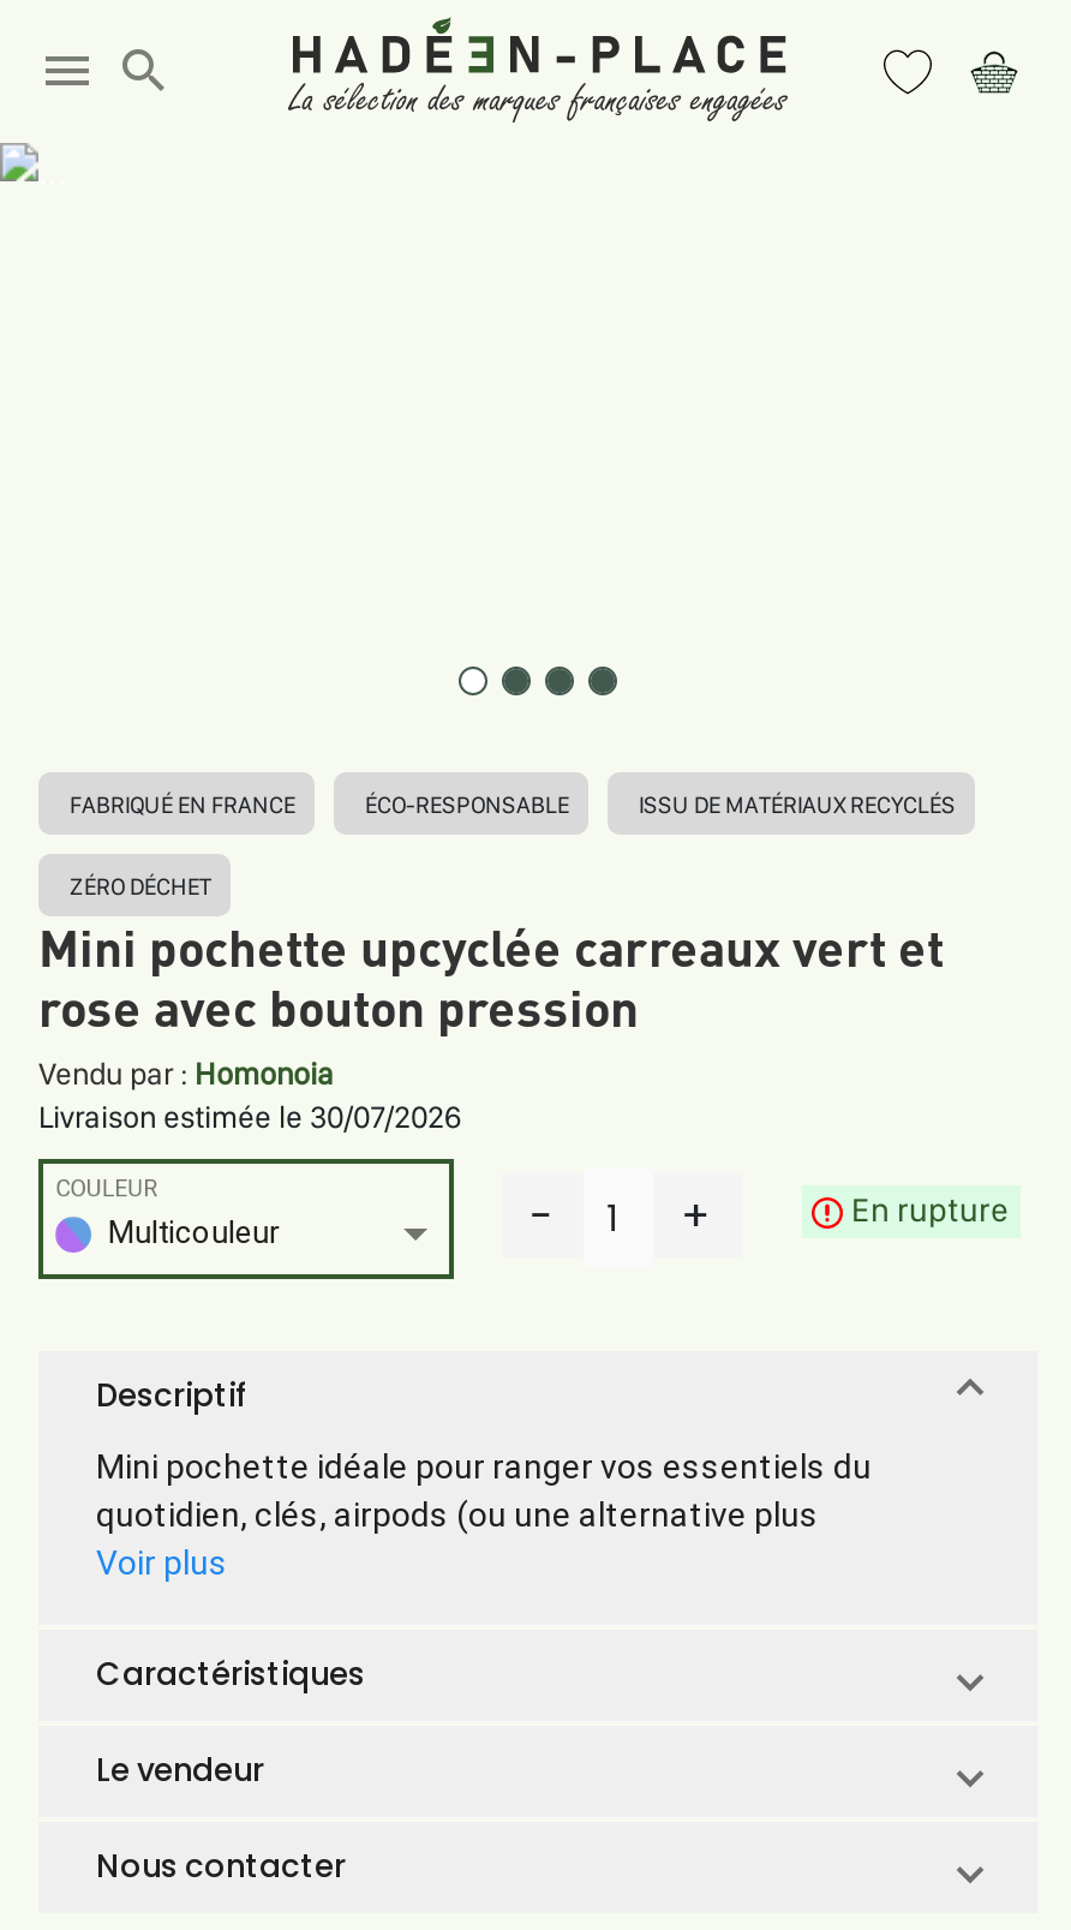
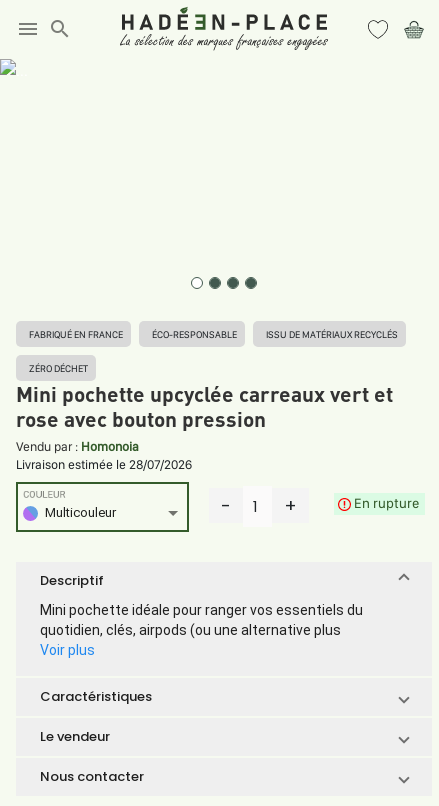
- Livraison estimée le 30/07/2026
+ Livraison estimée le 28/07/2026
